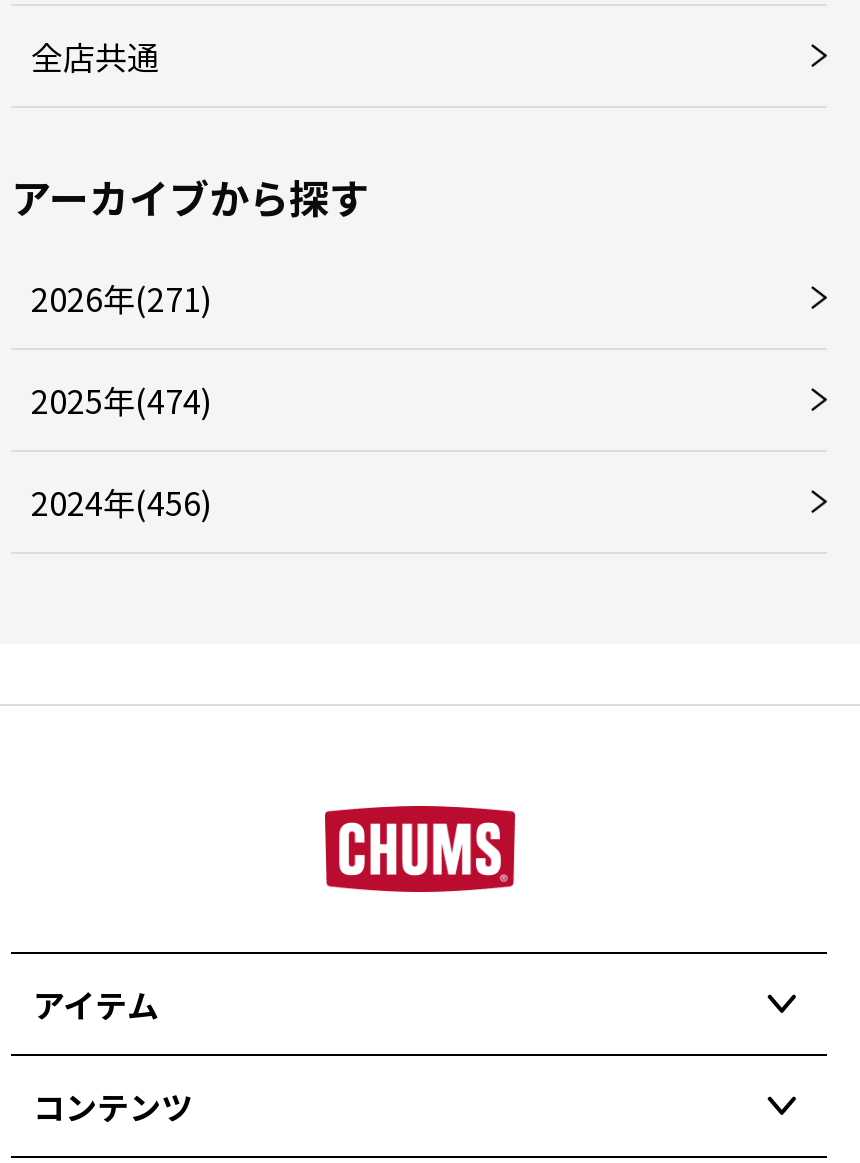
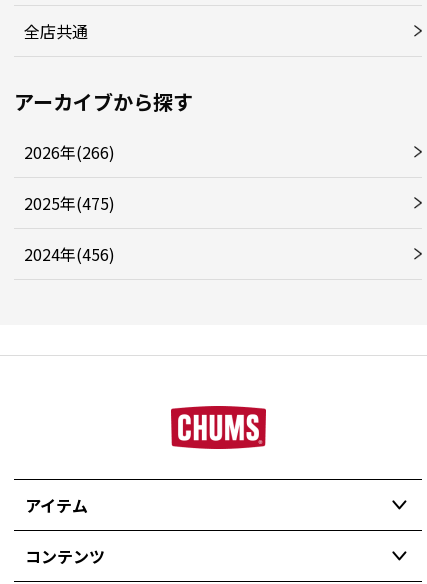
- 2026年(271)
+ 2026年(266)

- 2025年(474)
+ 2025年(475)
